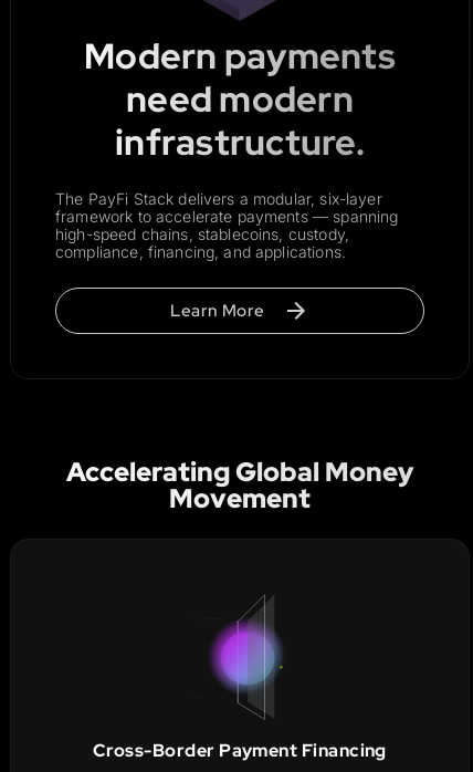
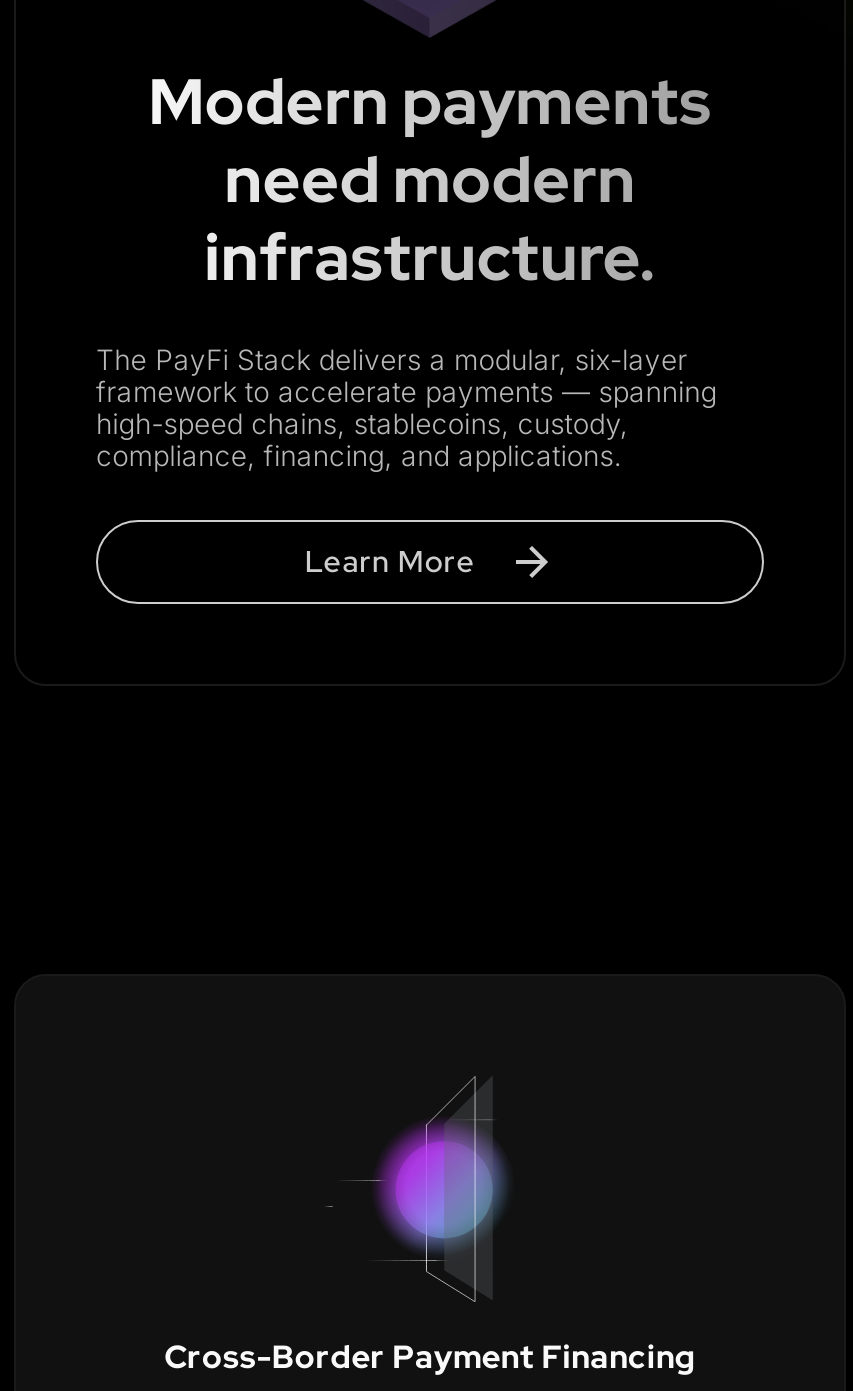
- Accelerating Global Money
- Movement
